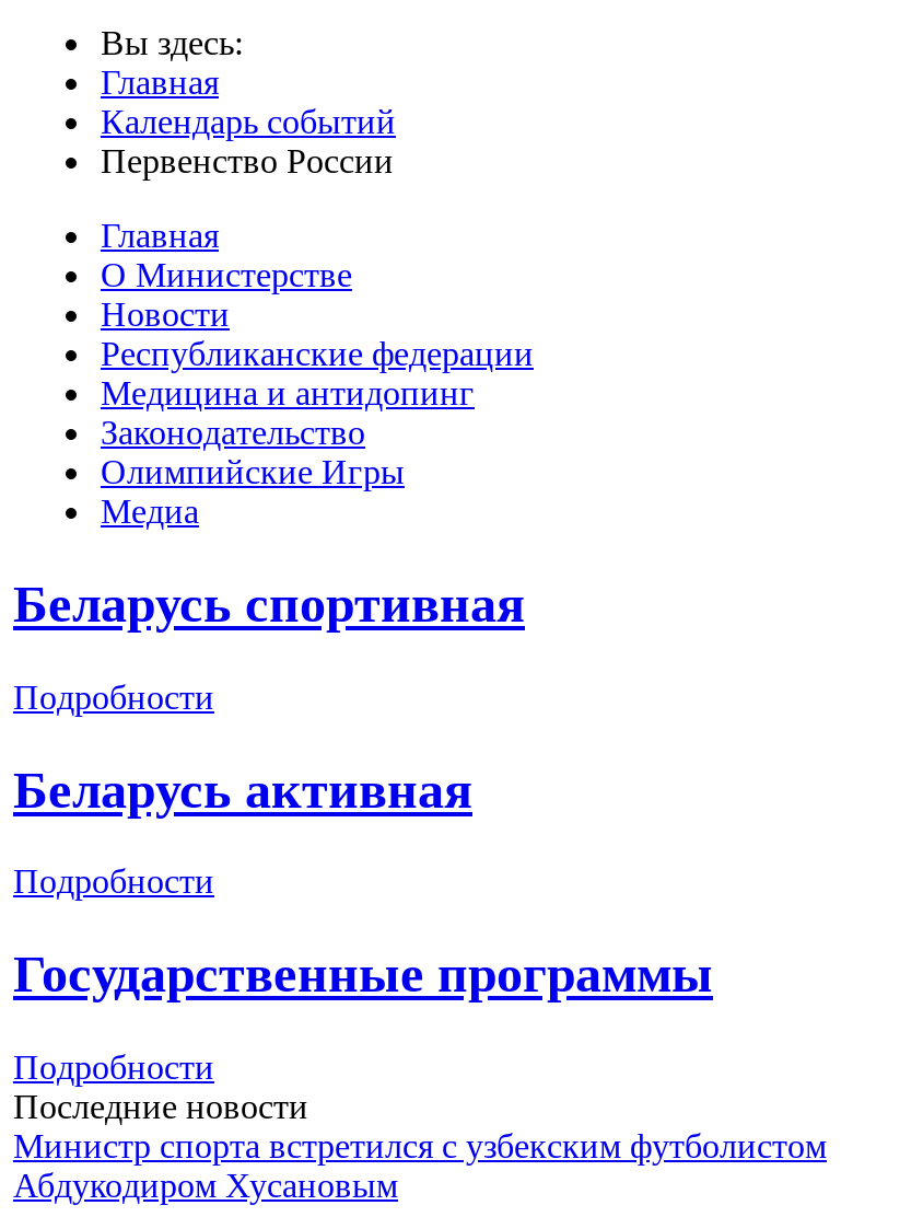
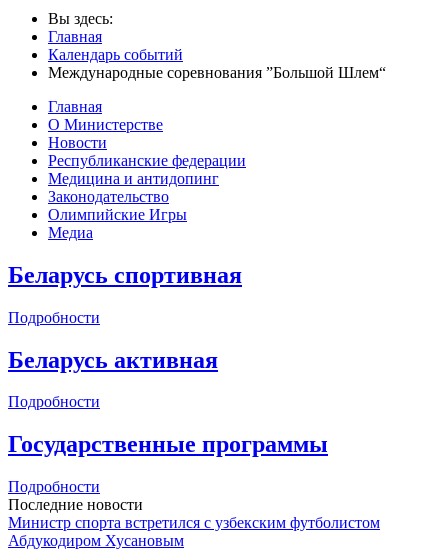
- Первенство России
+ Международные соревнования ”Большой Шлем“
